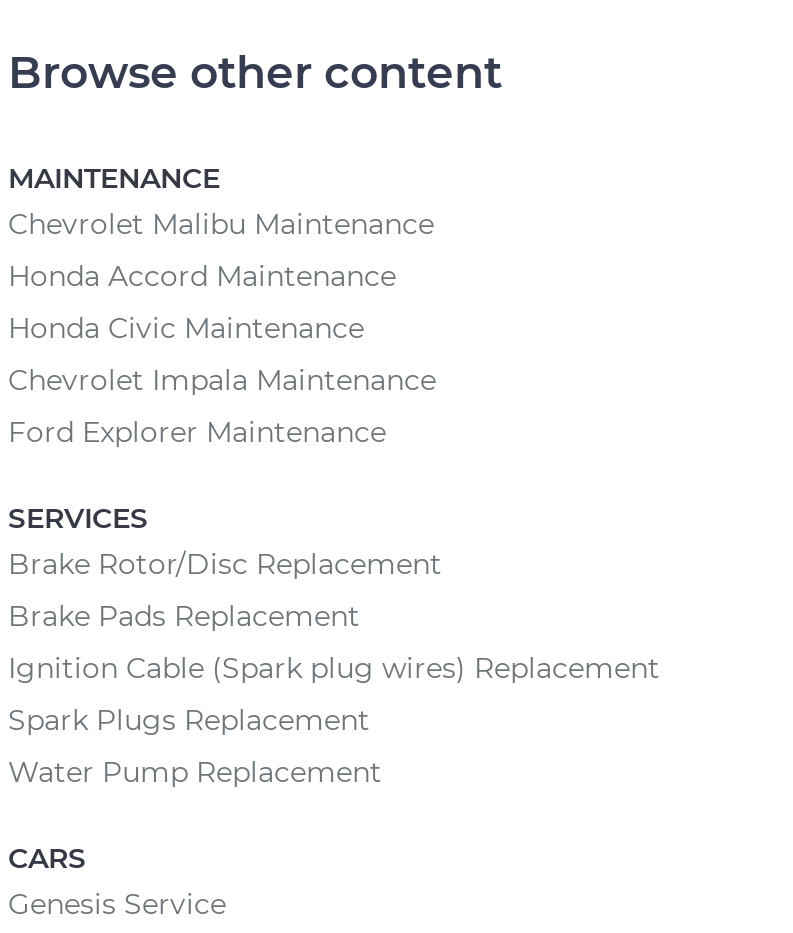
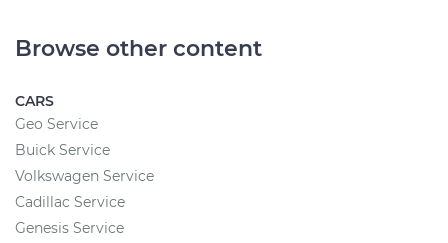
- MAINTENANCE
- Chevrolet Malibu Maintenance
- Honda Accord Maintenance
- Honda Civic Maintenance
- Chevrolet Impala Maintenance
- Ford Explorer Maintenance
- SERVICES
- Brake Rotor/Disc Replacement
- Brake Pads Replacement
- Ignition Cable (Spark plug wires) Replacement
- Spark Plugs Replacement
- Water Pump Replacement

moved up: CARS

+ Geo Service
+ Buick Service
+ Volkswagen Service
+ Cadillac Service
